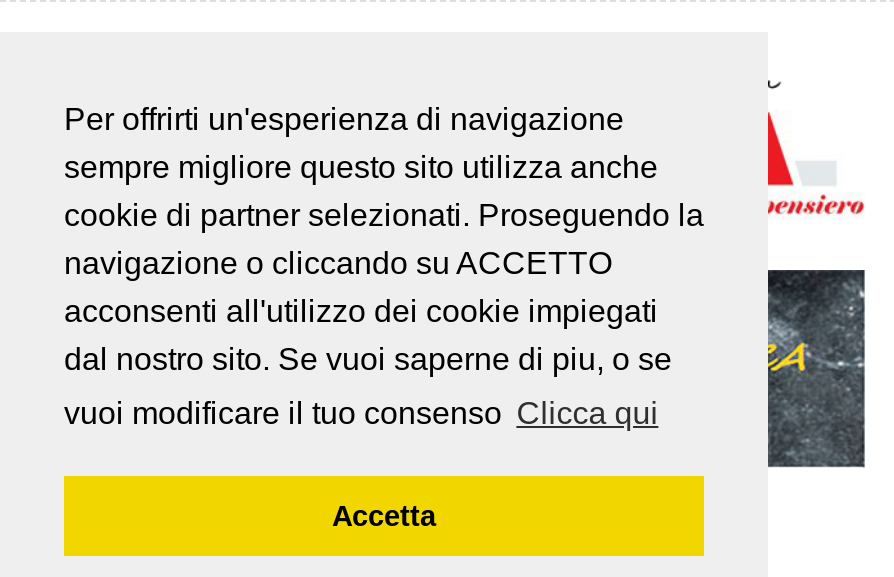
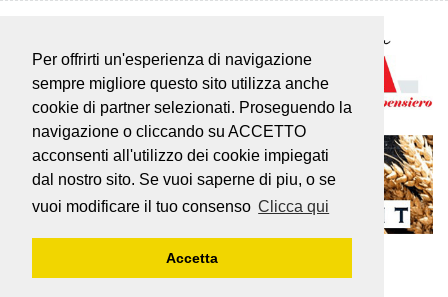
- [image]
+ [image]
